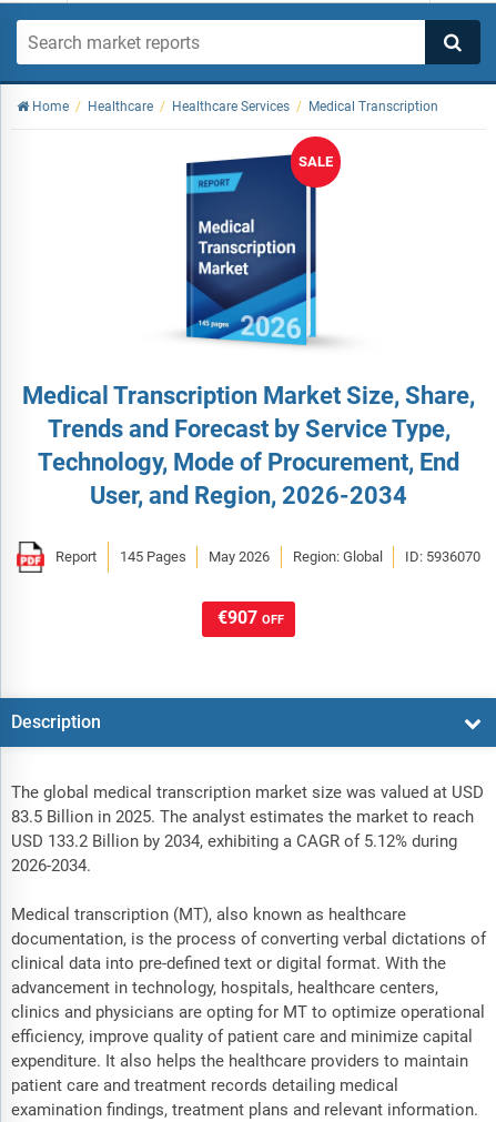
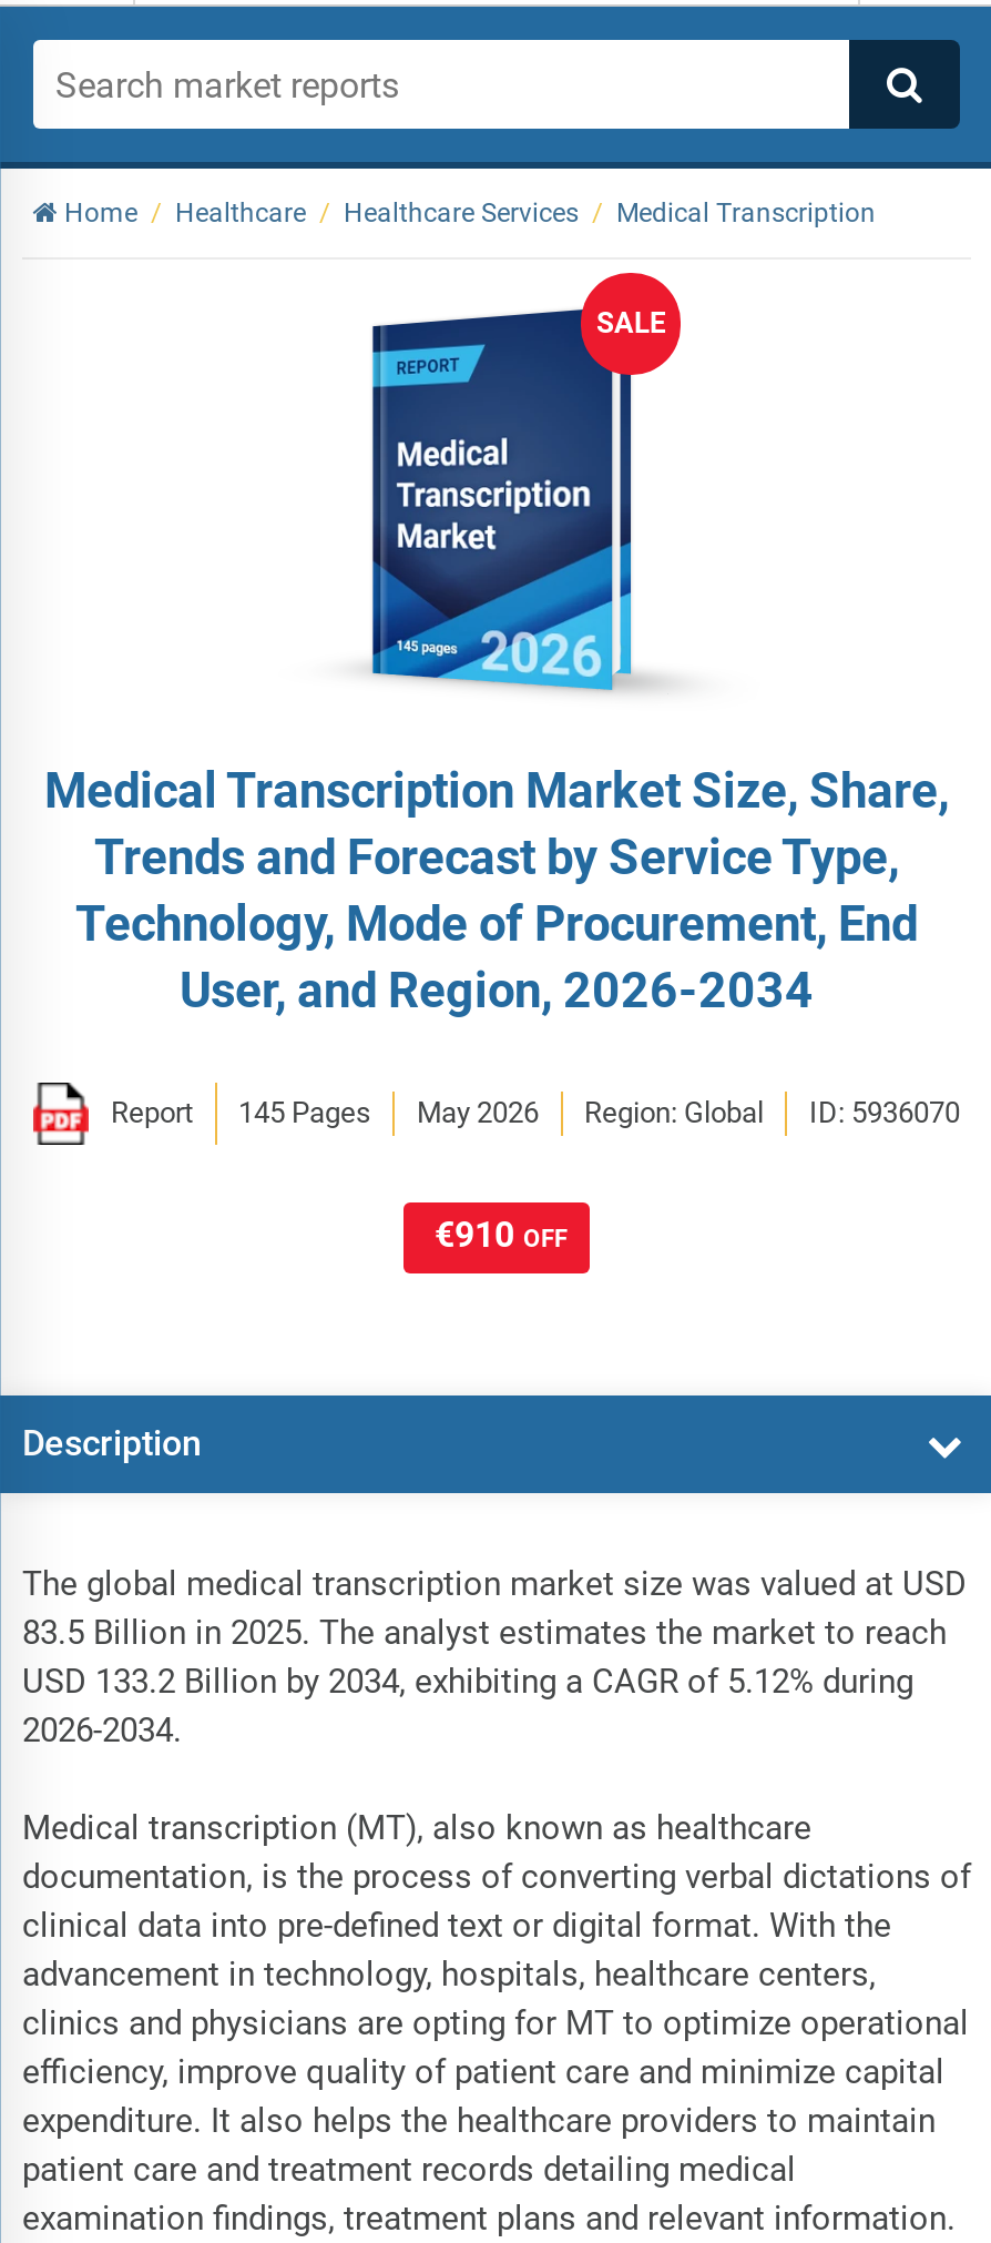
- €907 OFF
+ €910 OFF
